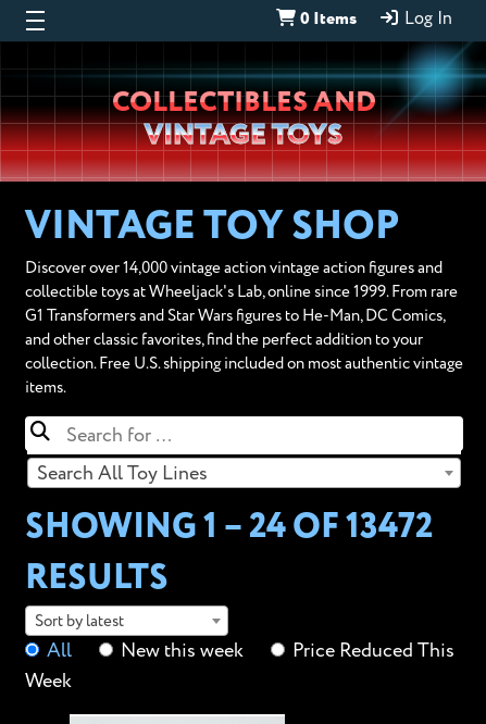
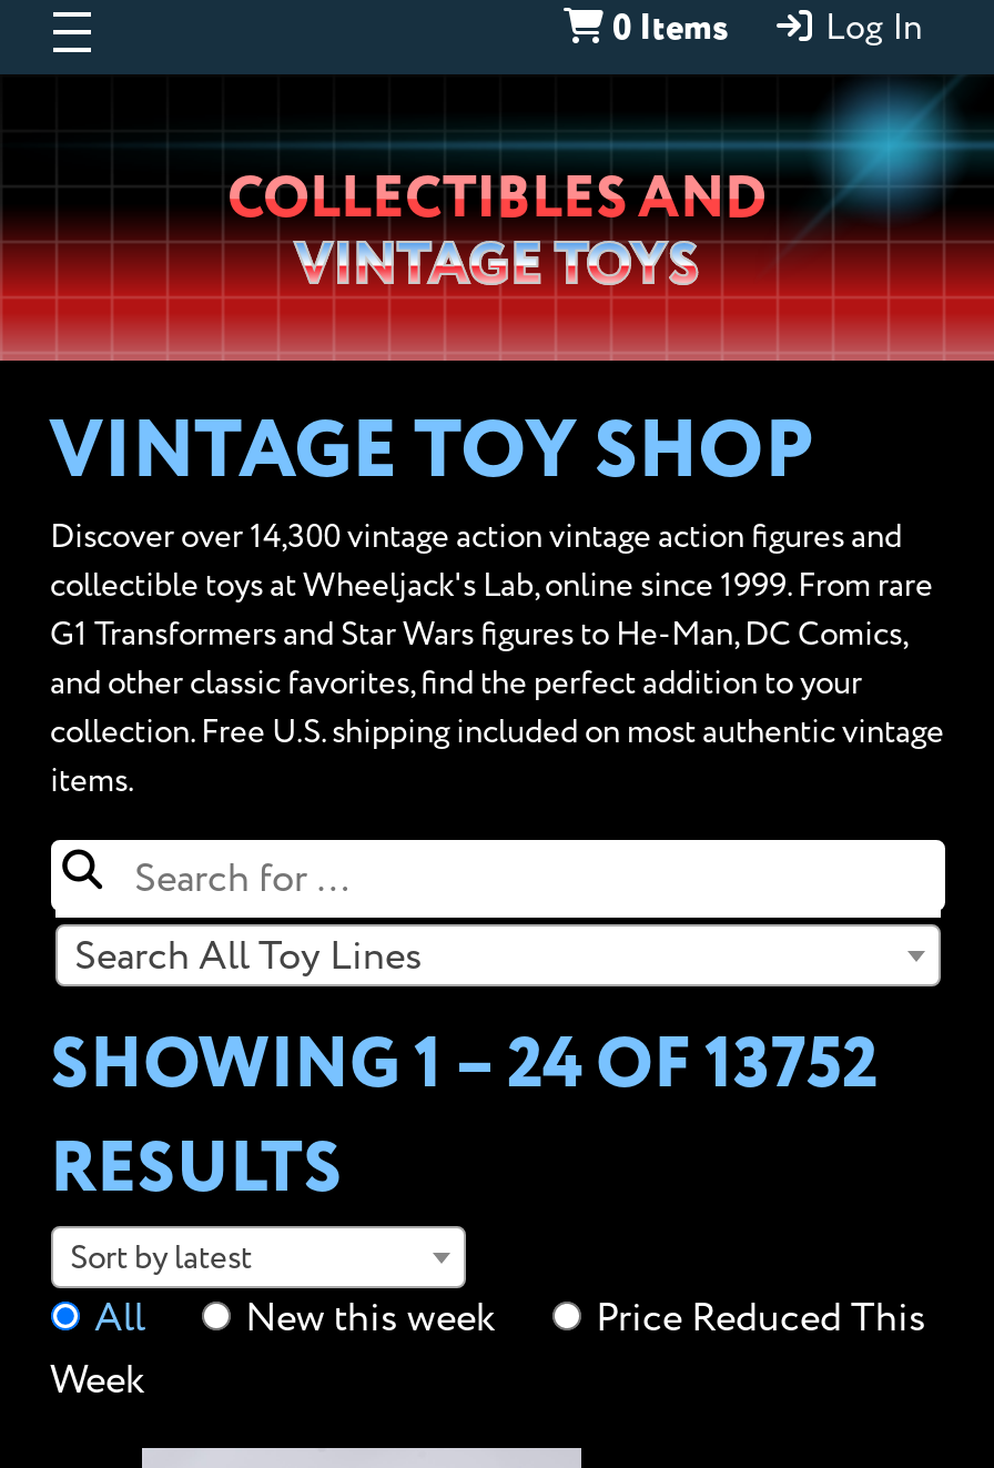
- Discover over 14,000 vintage action vintage action figures and
+ Discover over 14,300 vintage action vintage action figures and

- SHOWING 1 – 24 OF 13472
+ SHOWING 1 – 24 OF 13752
